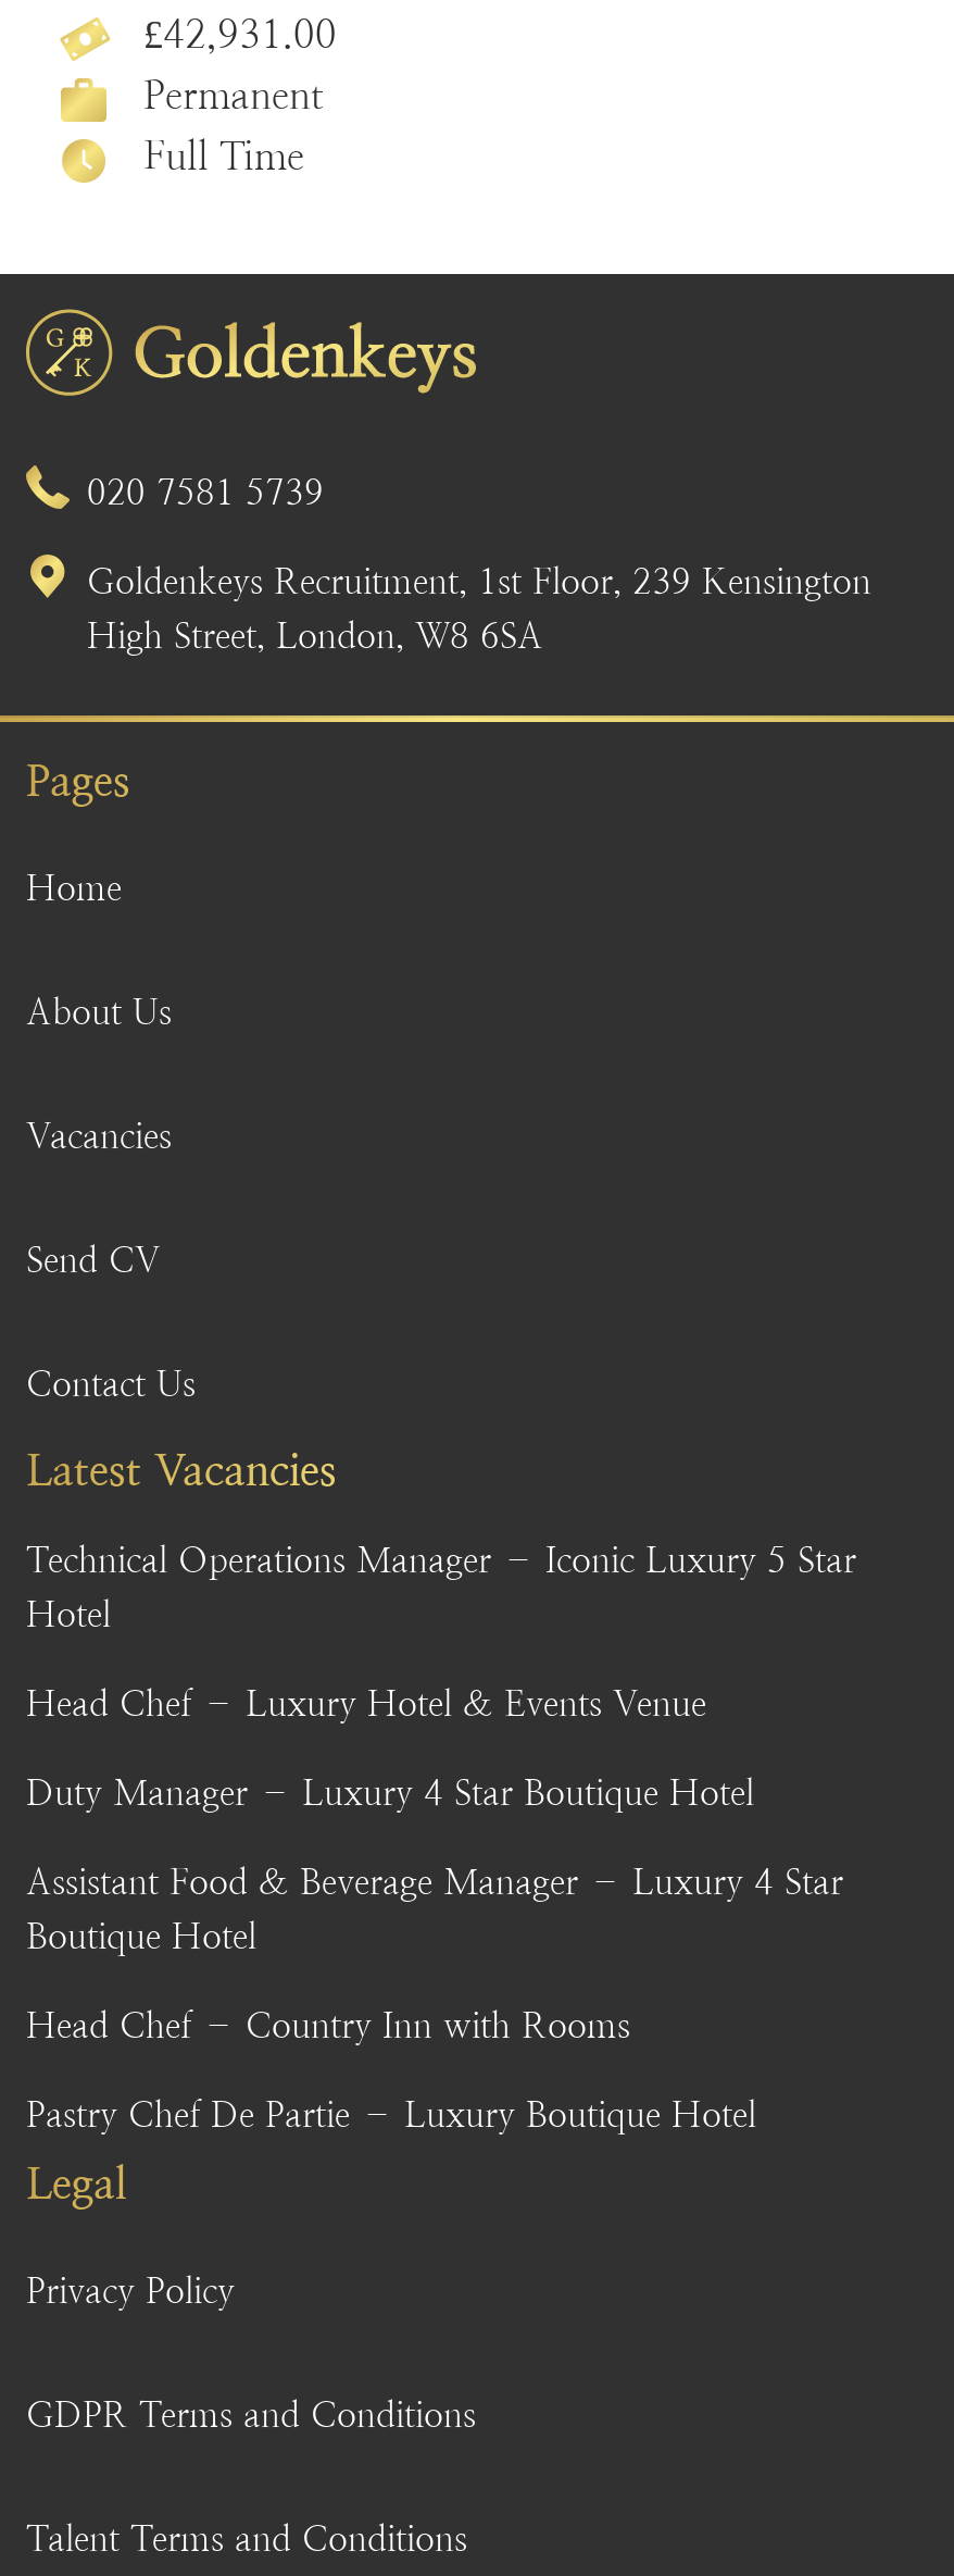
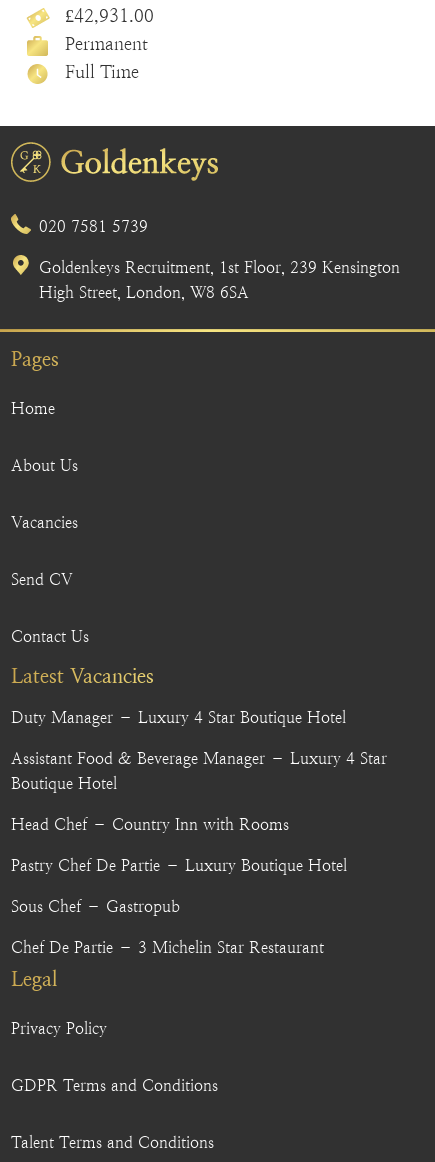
- Technical Operations Manager – Iconic Luxury 5 Star
- Hotel
- Head Chef – Luxury Hotel & Events Venue

moved up: Duty Manager – Luxury 4 Star Boutique Hotel | Assistant Food & Beverage Manager – Luxury 4 Star | Boutique Hotel | Head Chef – Country Inn with Rooms | Pastry Chef De Partie – Luxury Boutique Hotel

+ Sous Chef – Gastropub
+ Chef De Partie – 3 Michelin Star Restaurant
